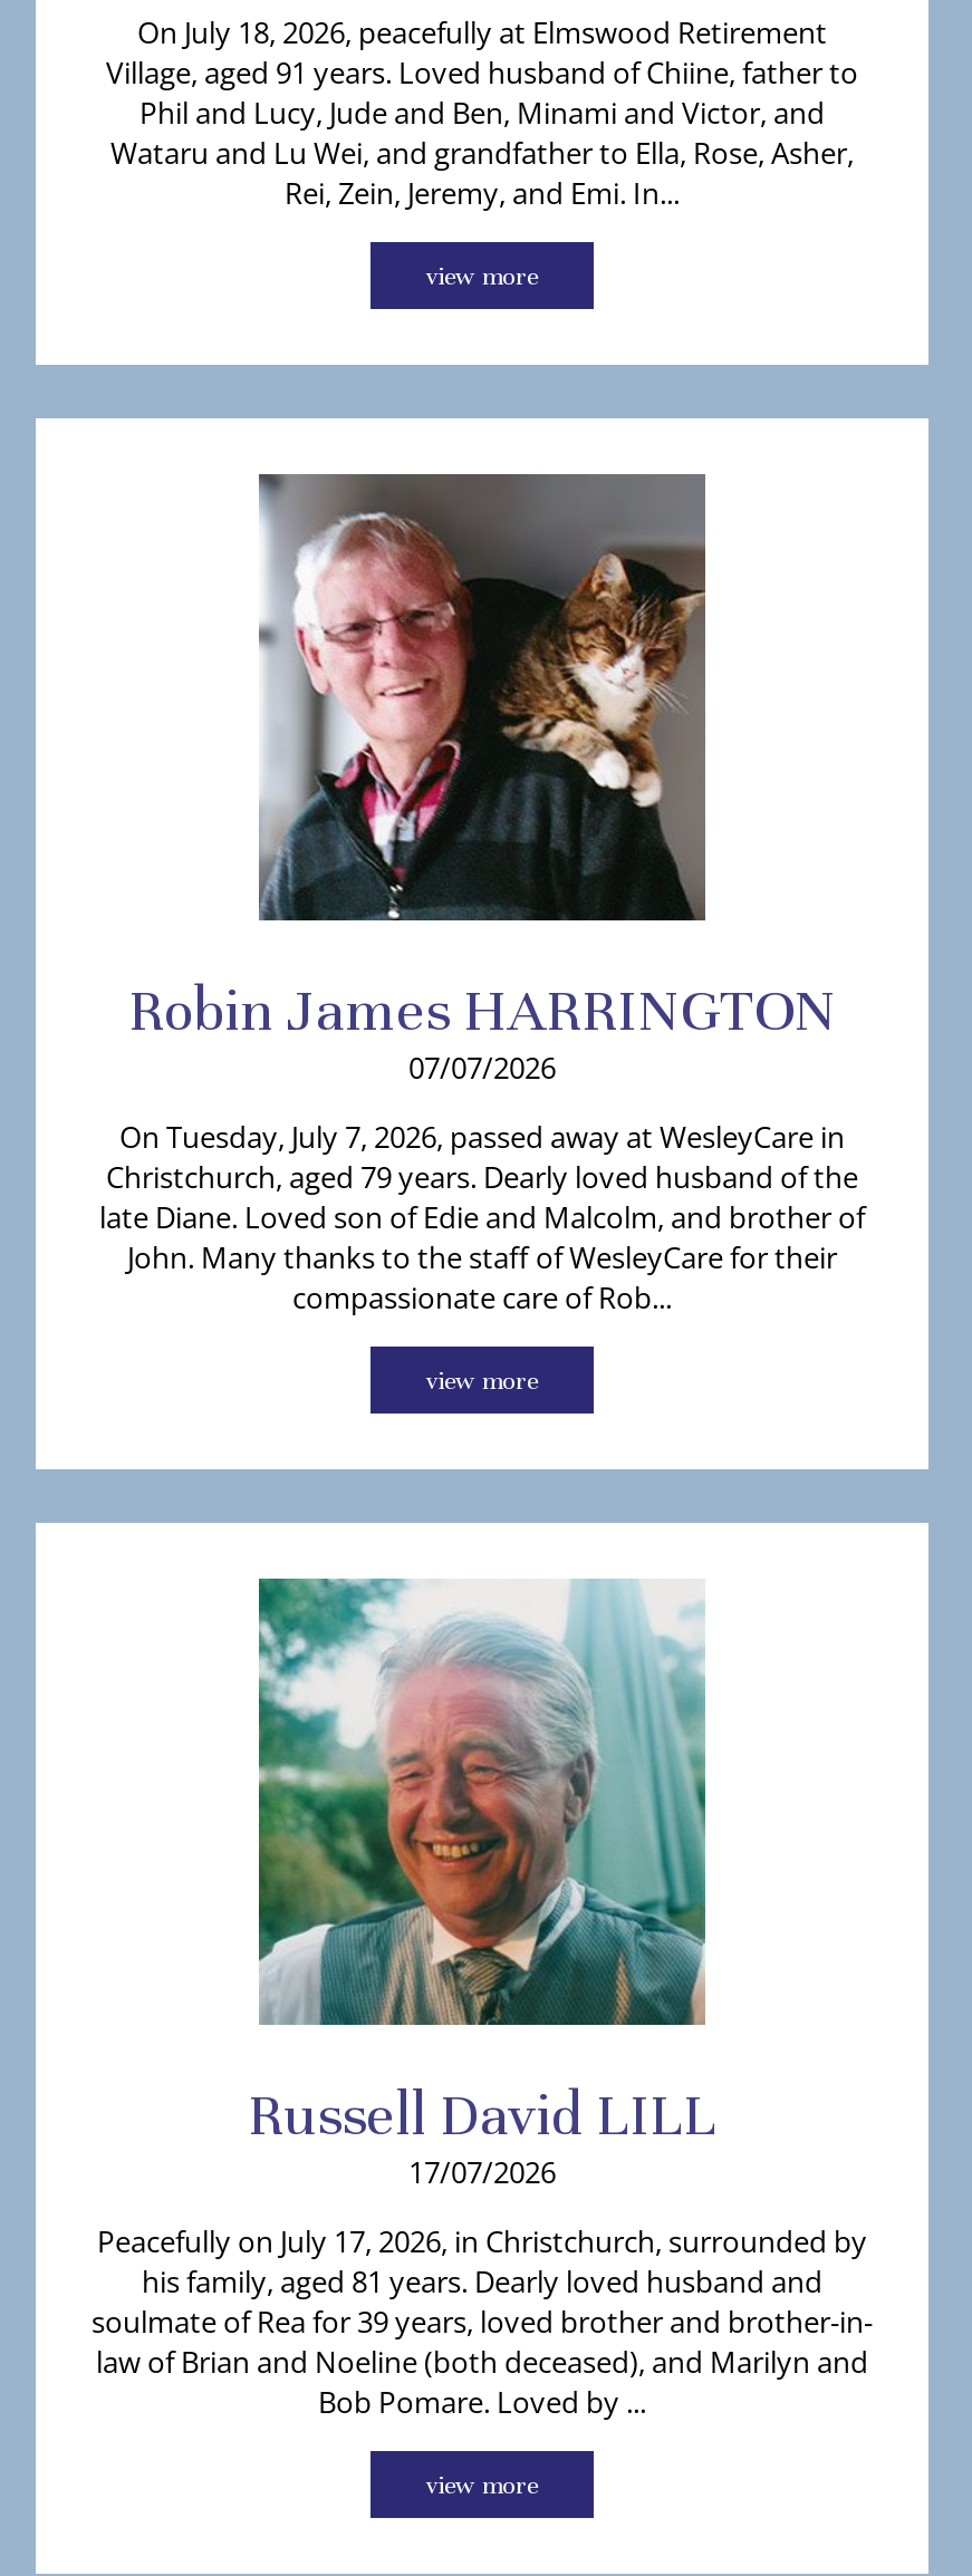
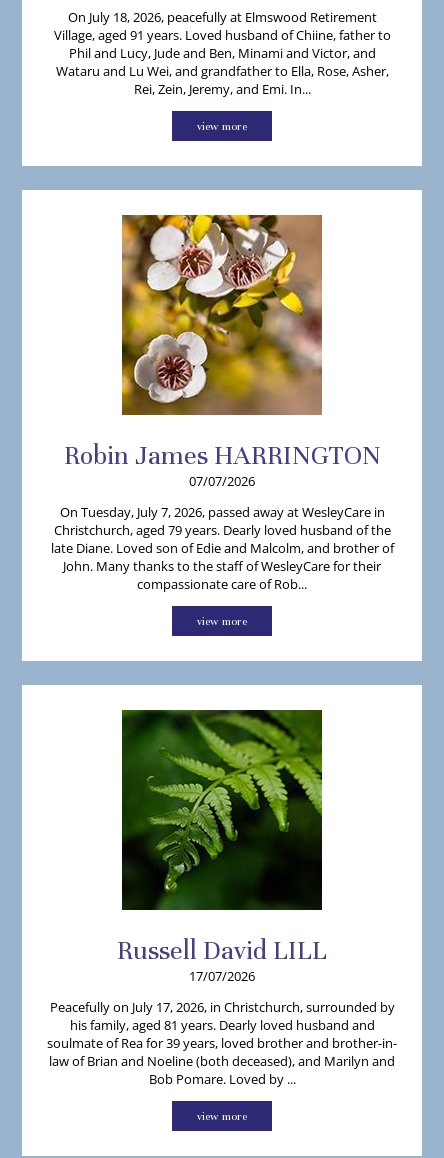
- [image]
+ [image]

- [image]
+ [image]
